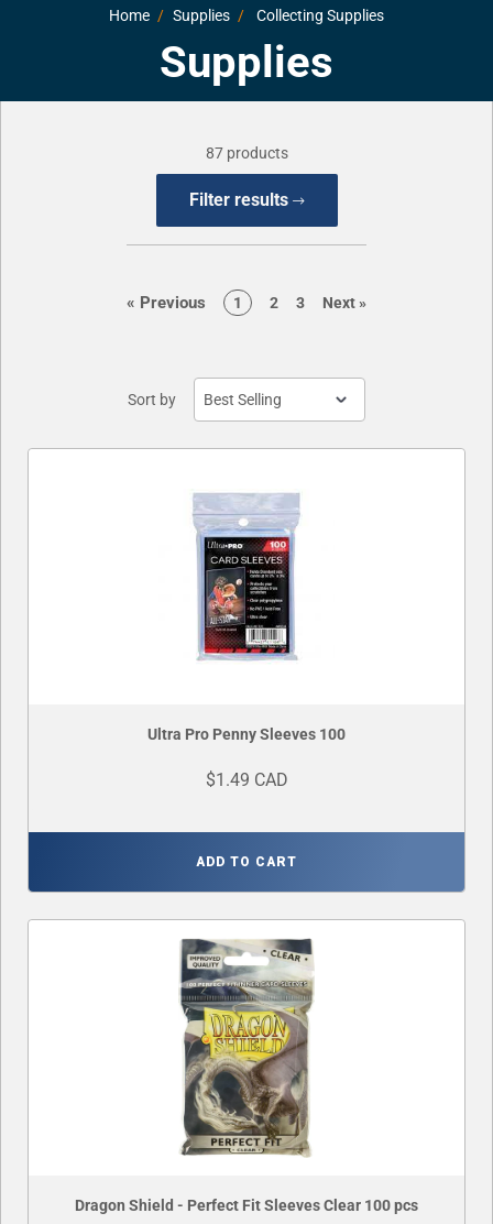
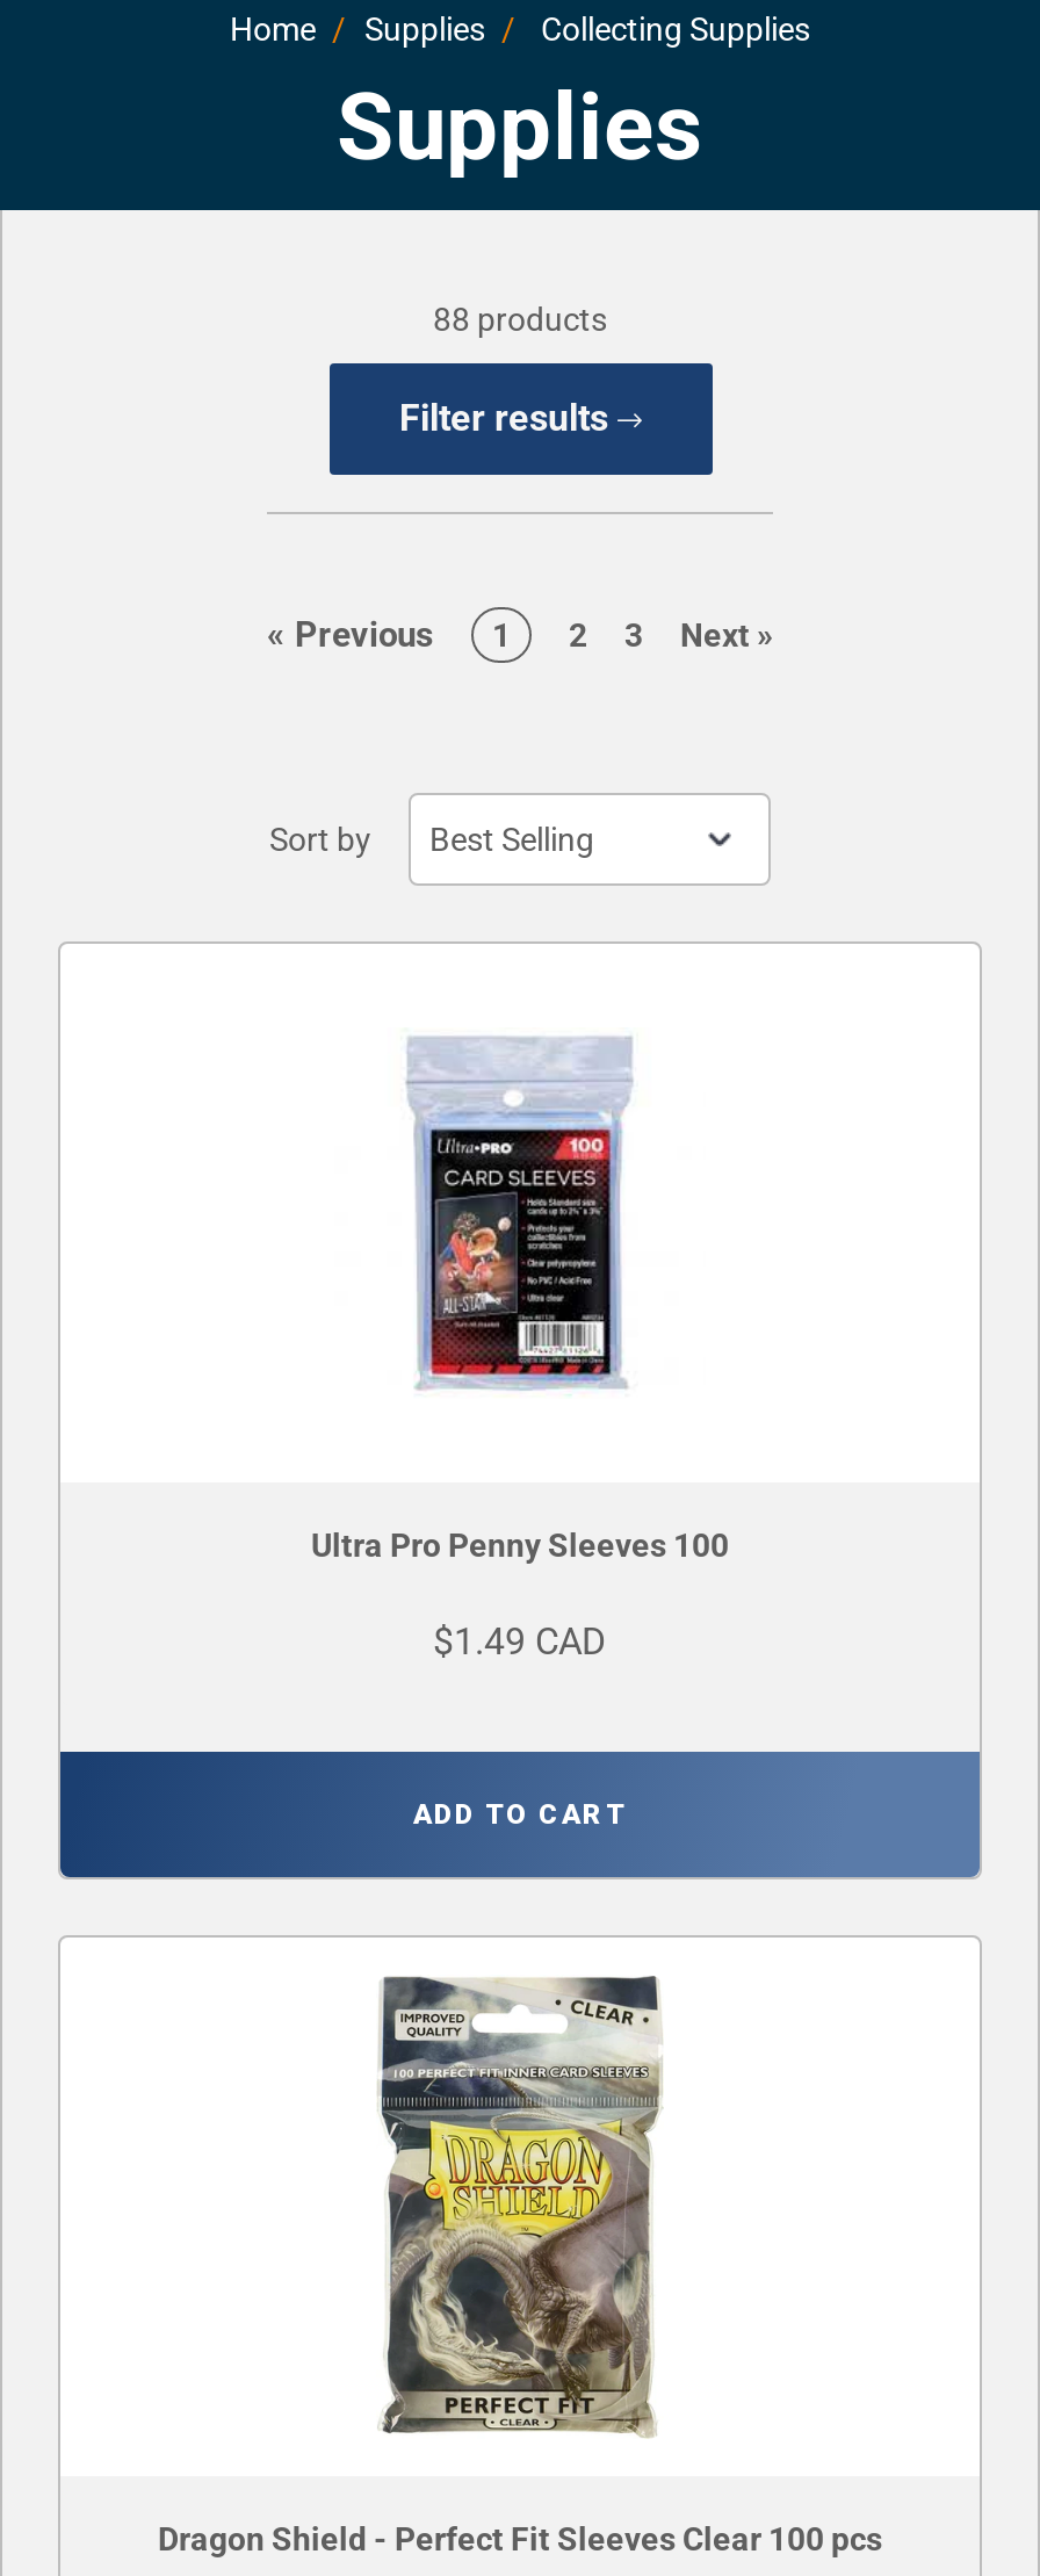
- 87 products
+ 88 products
